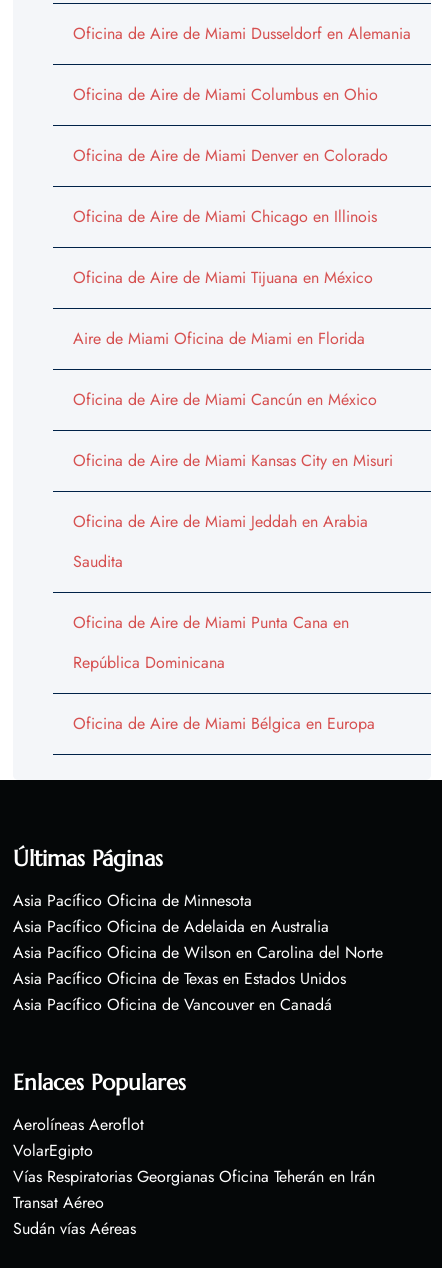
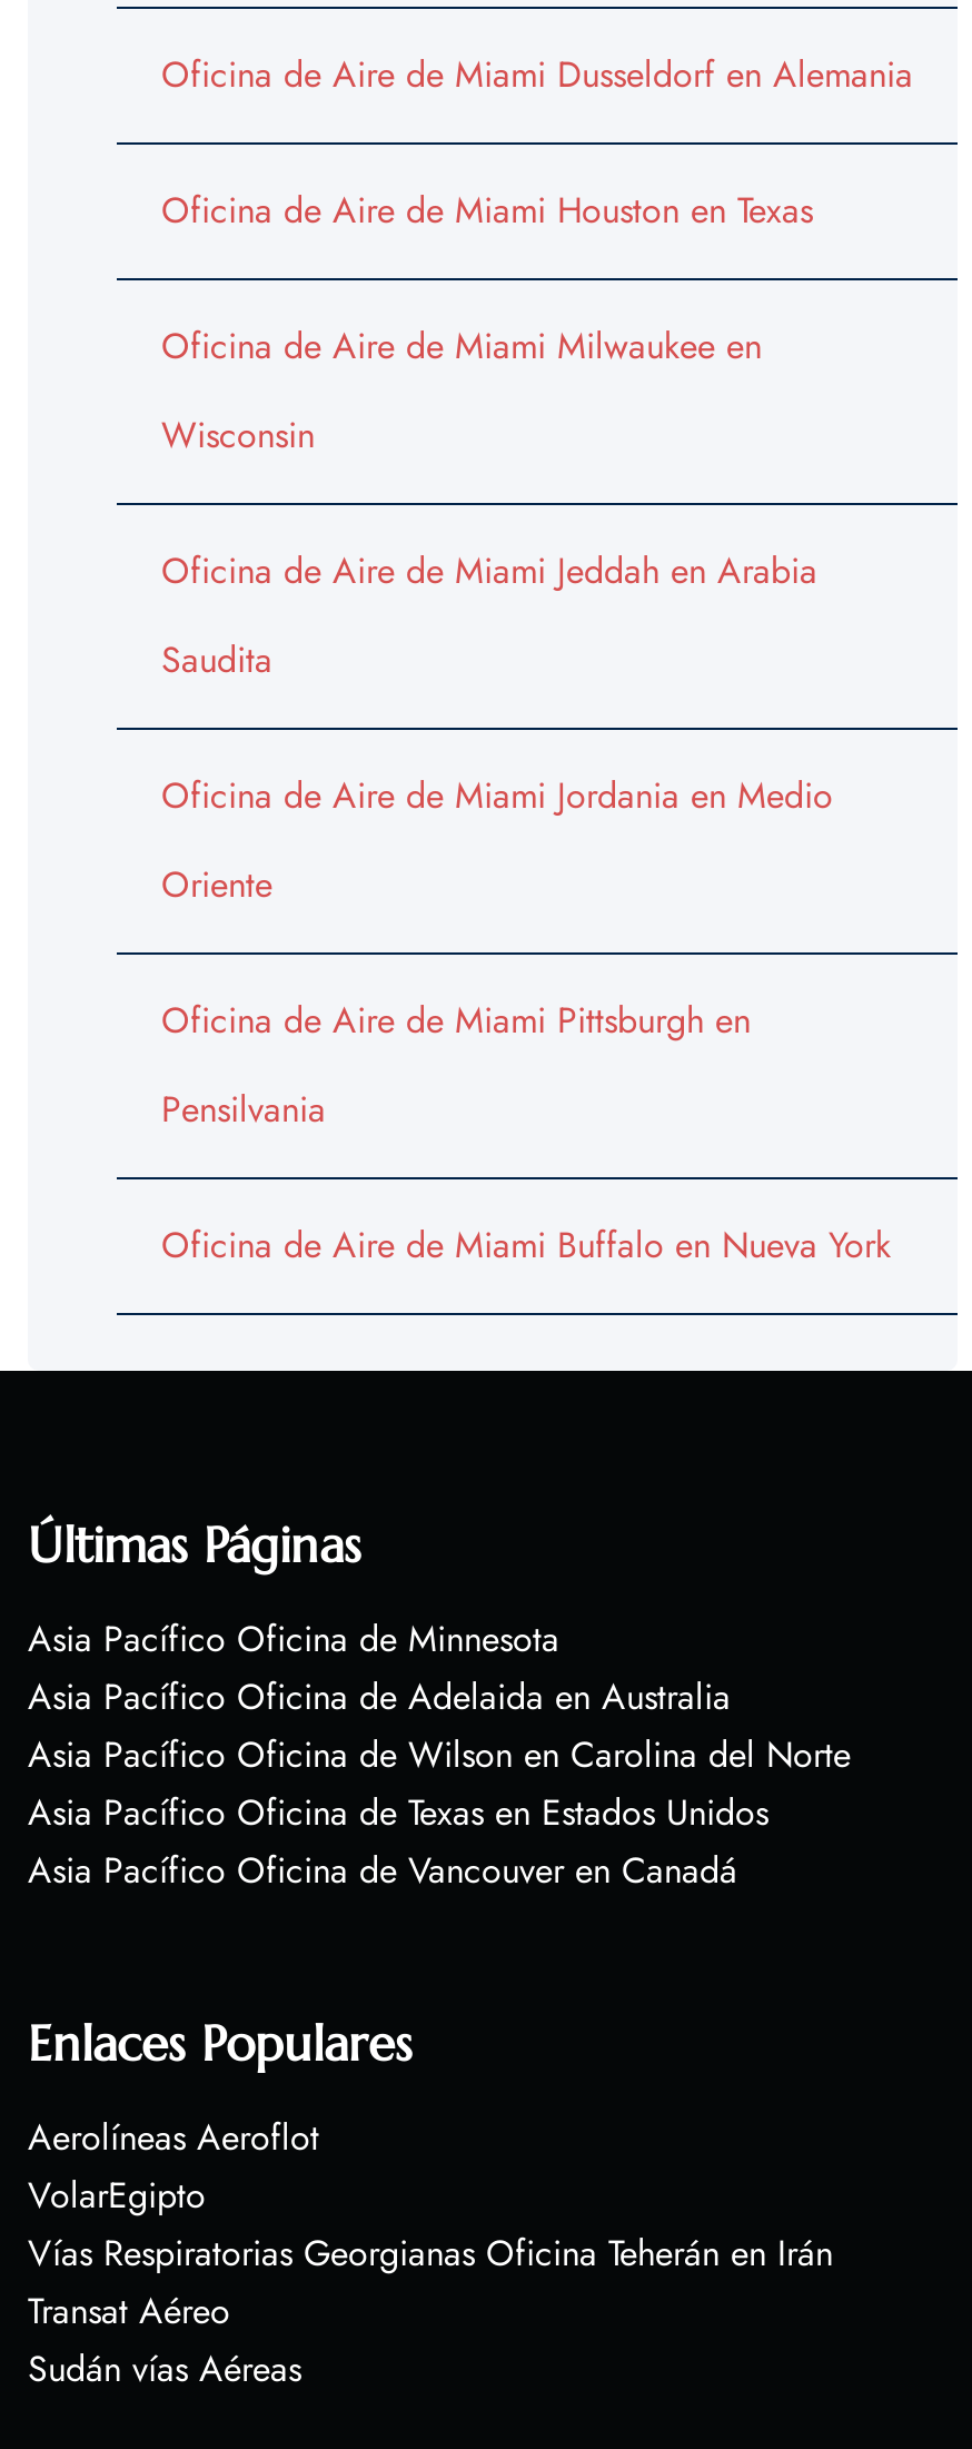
- Oficina de Aire de Miami Columbus en Ohio
- Oficina de Aire de Miami Denver en Colorado
- Oficina de Aire de Miami Chicago en Illinois
- Oficina de Aire de Miami Tijuana en México
- Aire de Miami Oficina de Miami en Florida
- Oficina de Aire de Miami Cancún en México
- Oficina de Aire de Miami Kansas City en Misuri
+ Oficina de Aire de Miami Houston en Texas
+ Oficina de Aire de Miami Milwaukee en
+ Wisconsin

moved up: Oficina de Aire de Miami Jeddah en Arabia | Saudita

- Oficina de Aire de Miami Punta Cana en
- República Dominicana
- Oficina de Aire de Miami Bélgica en Europa
+ Oficina de Aire de Miami Jordania en Medio
+ Oriente
+ Oficina de Aire de Miami Pittsburgh en
+ Pensilvania
+ Oficina de Aire de Miami Buffalo en Nueva York
